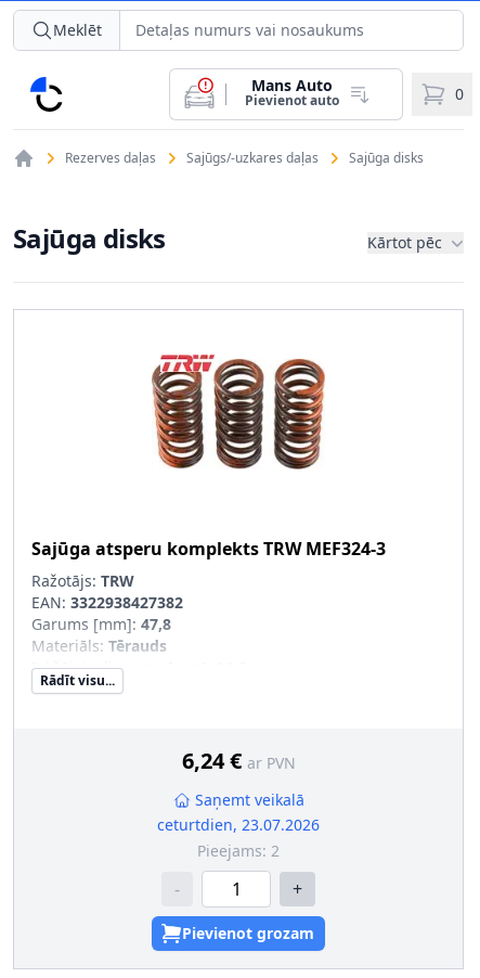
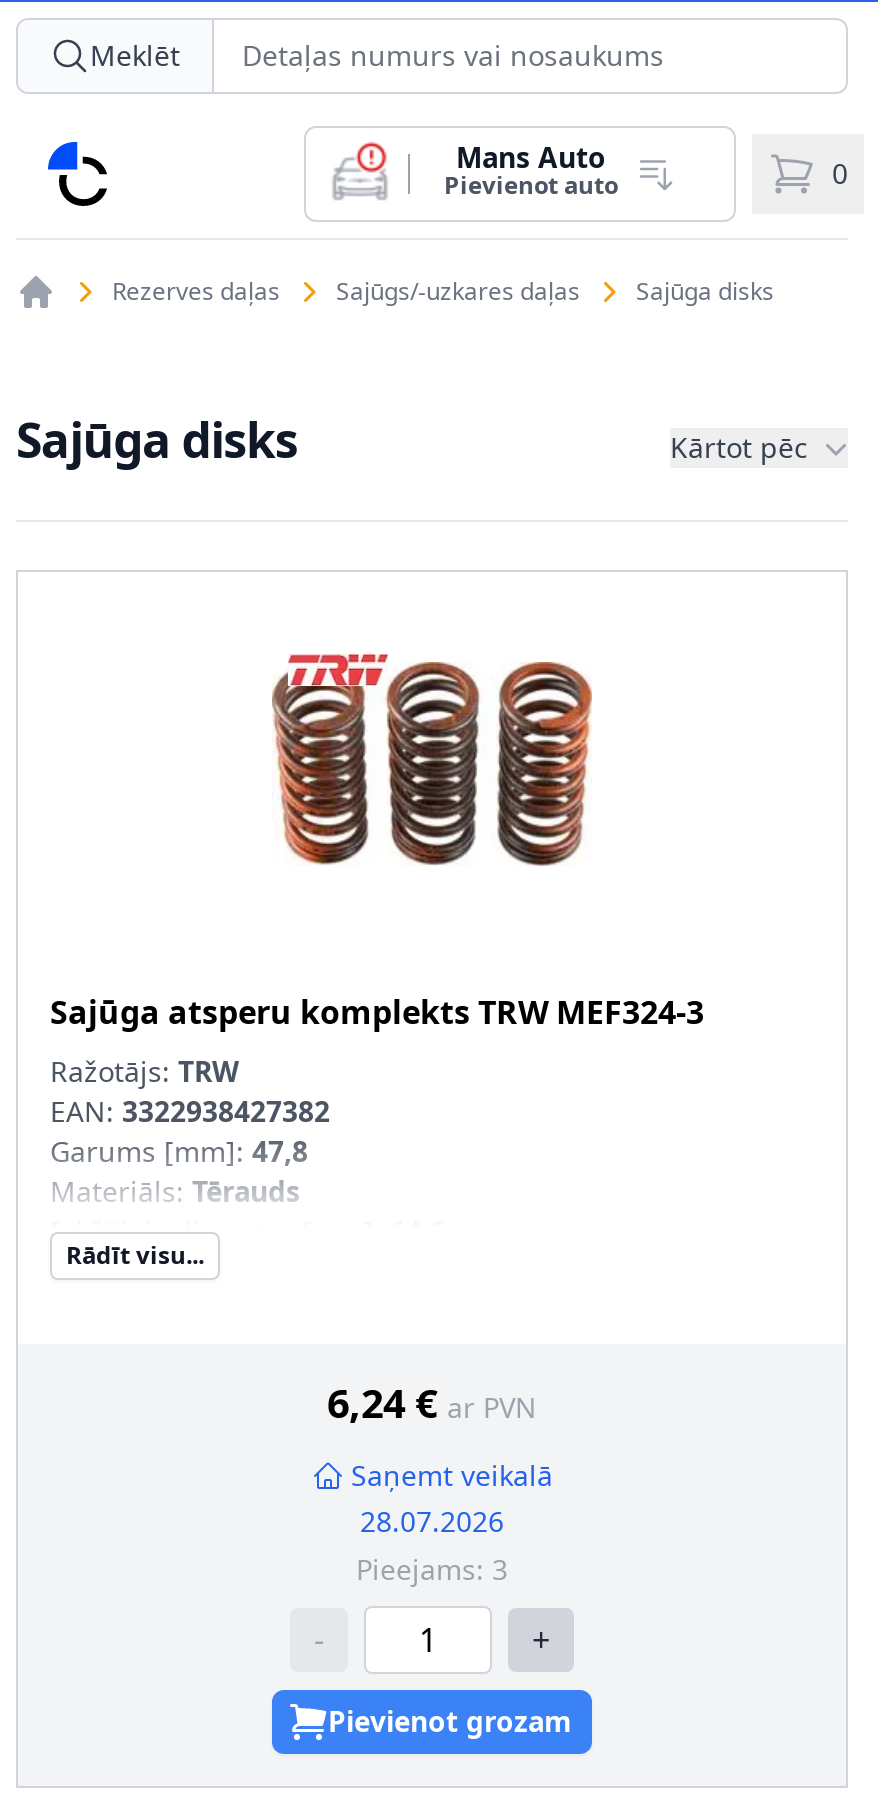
- ceturtdien, 23.07.2026
- Pieejams: 2
+ 28.07.2026
+ Pieejams: 3
